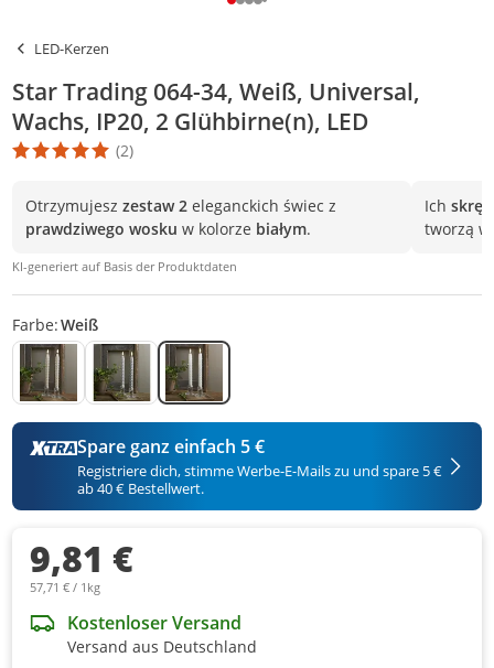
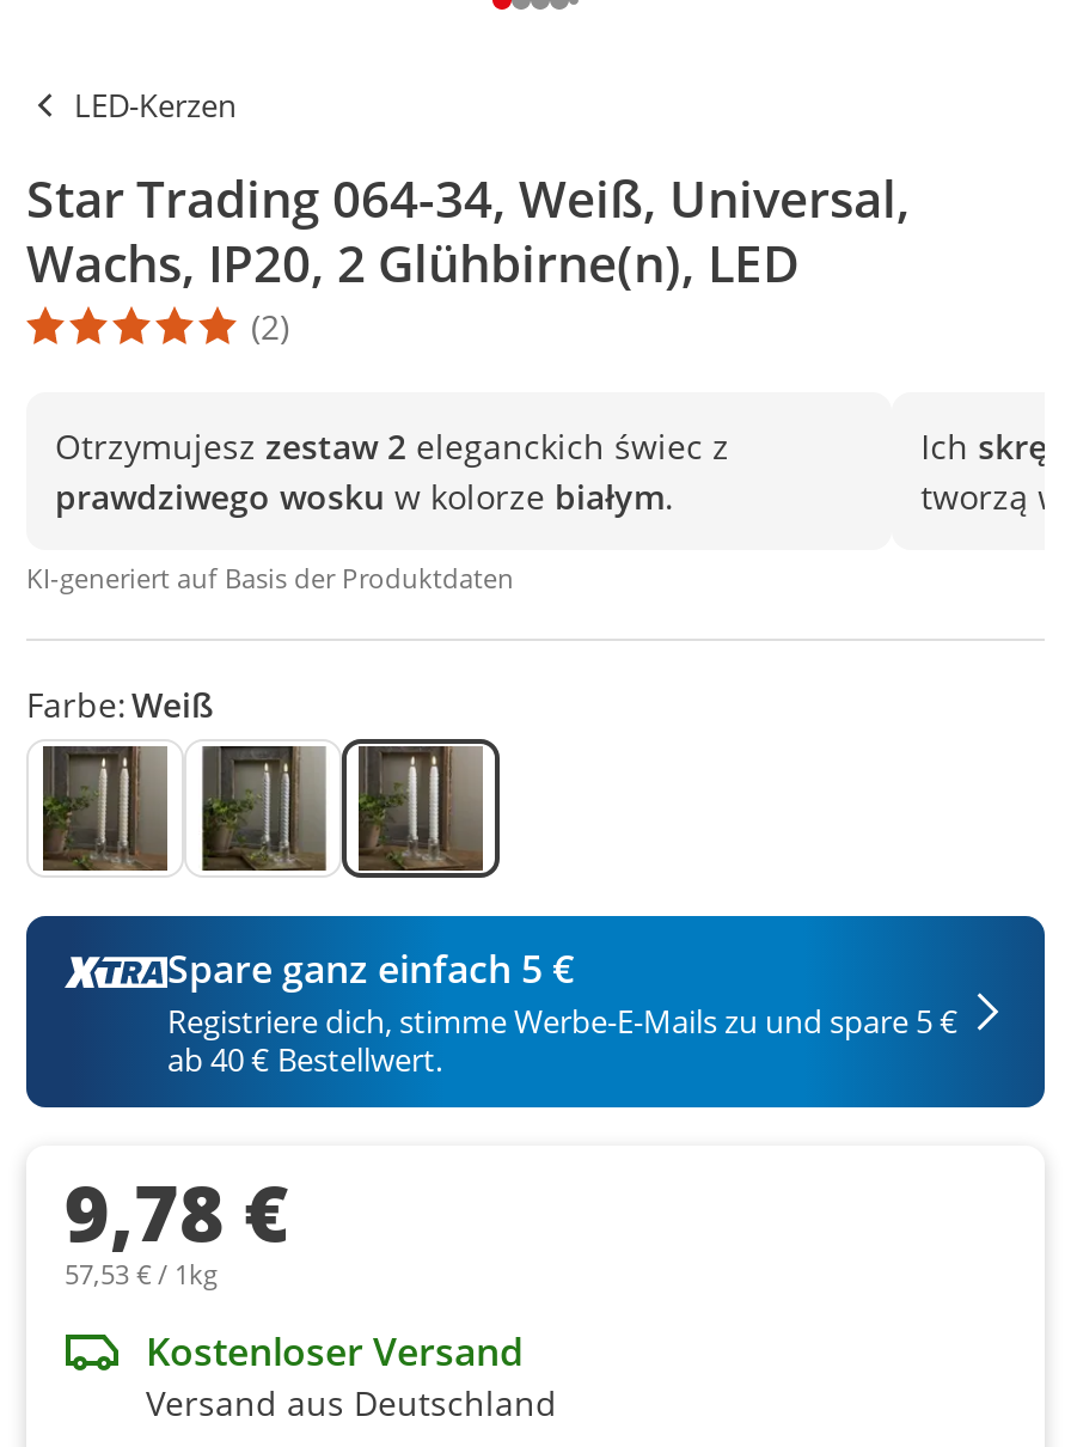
- 9,81 €
+ 9,78 €

- 57,71 € / 1kg
+ 57,53 € / 1kg
